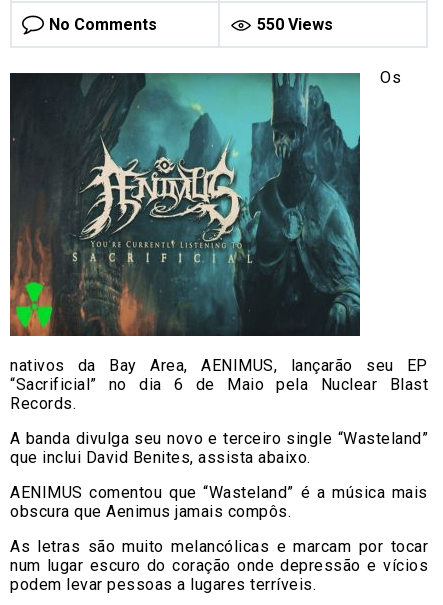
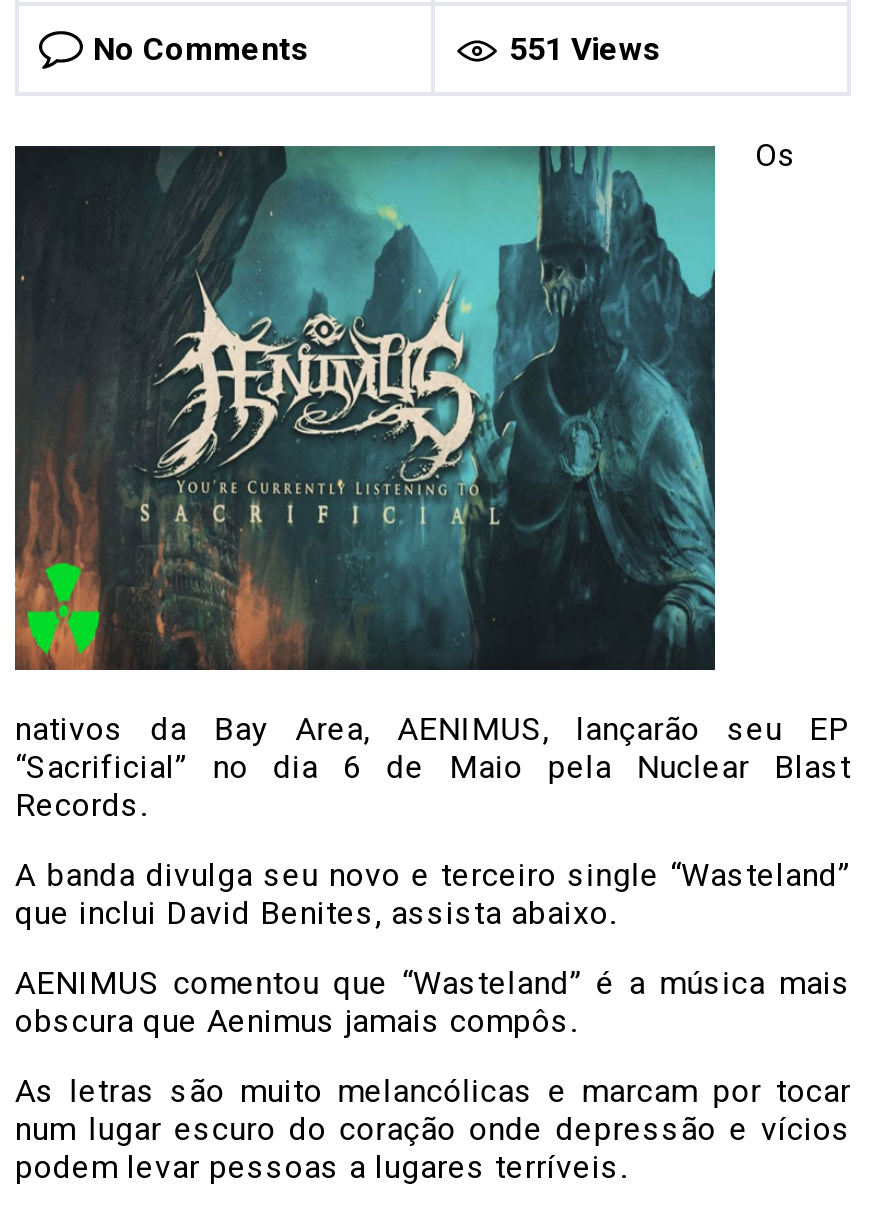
- 550 Views
+ 551 Views
